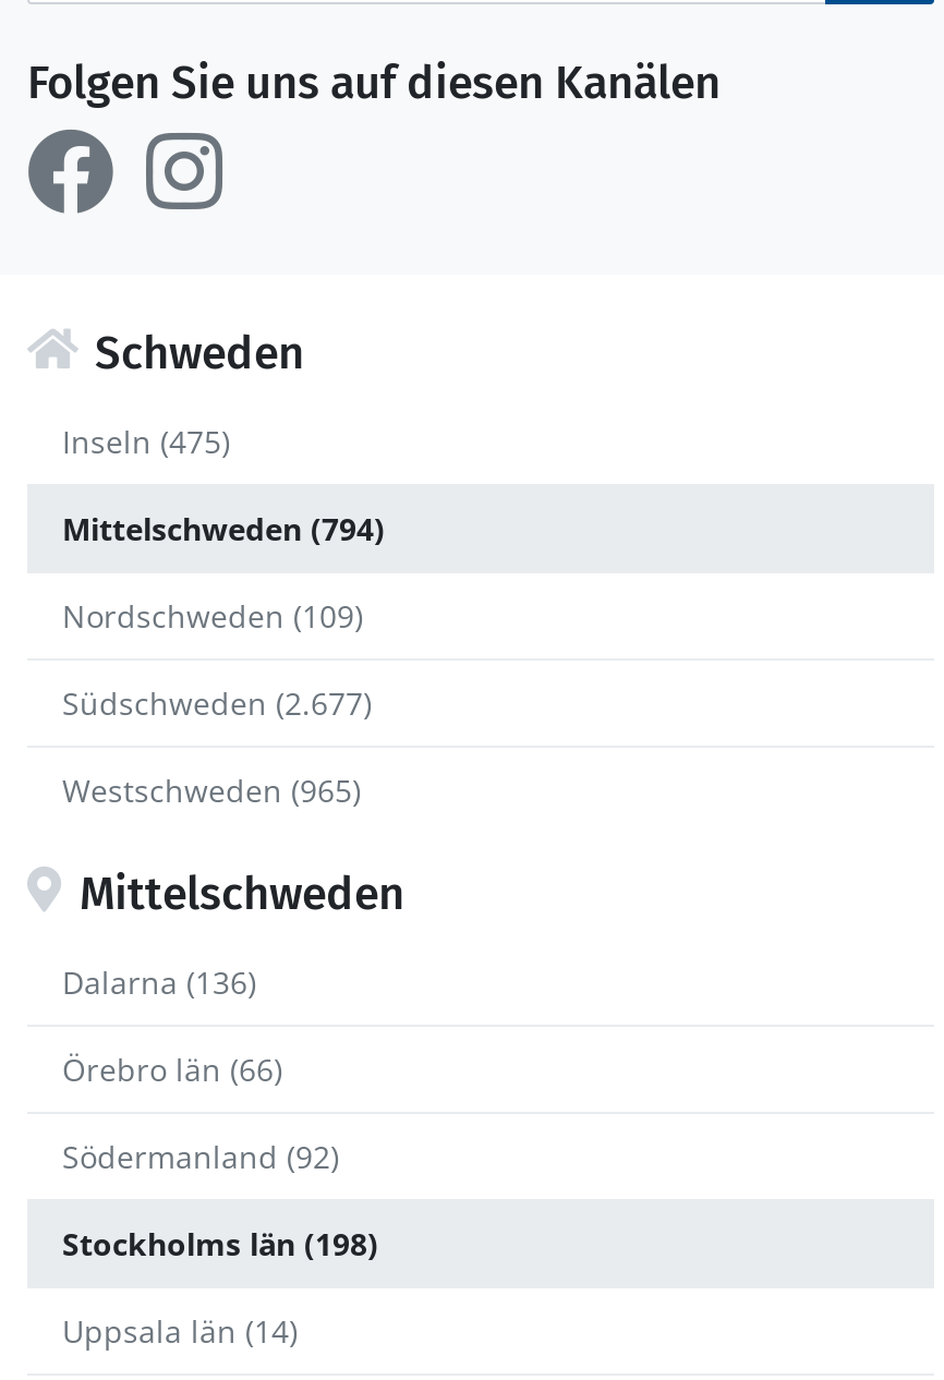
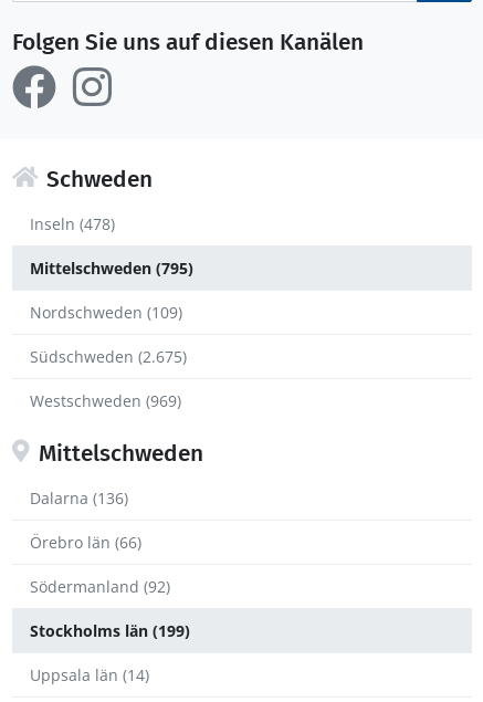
- Inseln (475)
+ Inseln (478)

- Mittelschweden (794)
+ Mittelschweden (795)

- Südschweden (2.677)
+ Südschweden (2.675)

- Westschweden (965)
+ Westschweden (969)

- Stockholms län (198)
+ Stockholms län (199)
